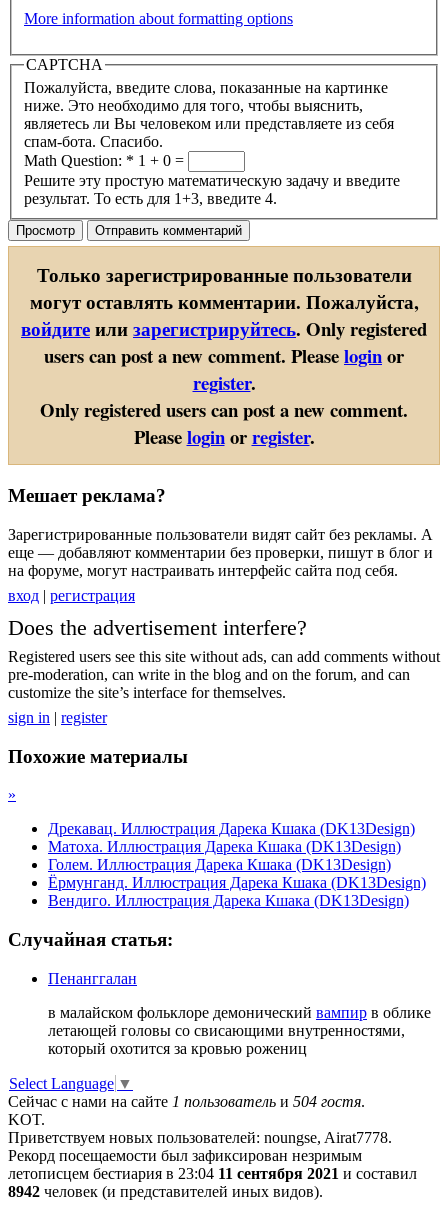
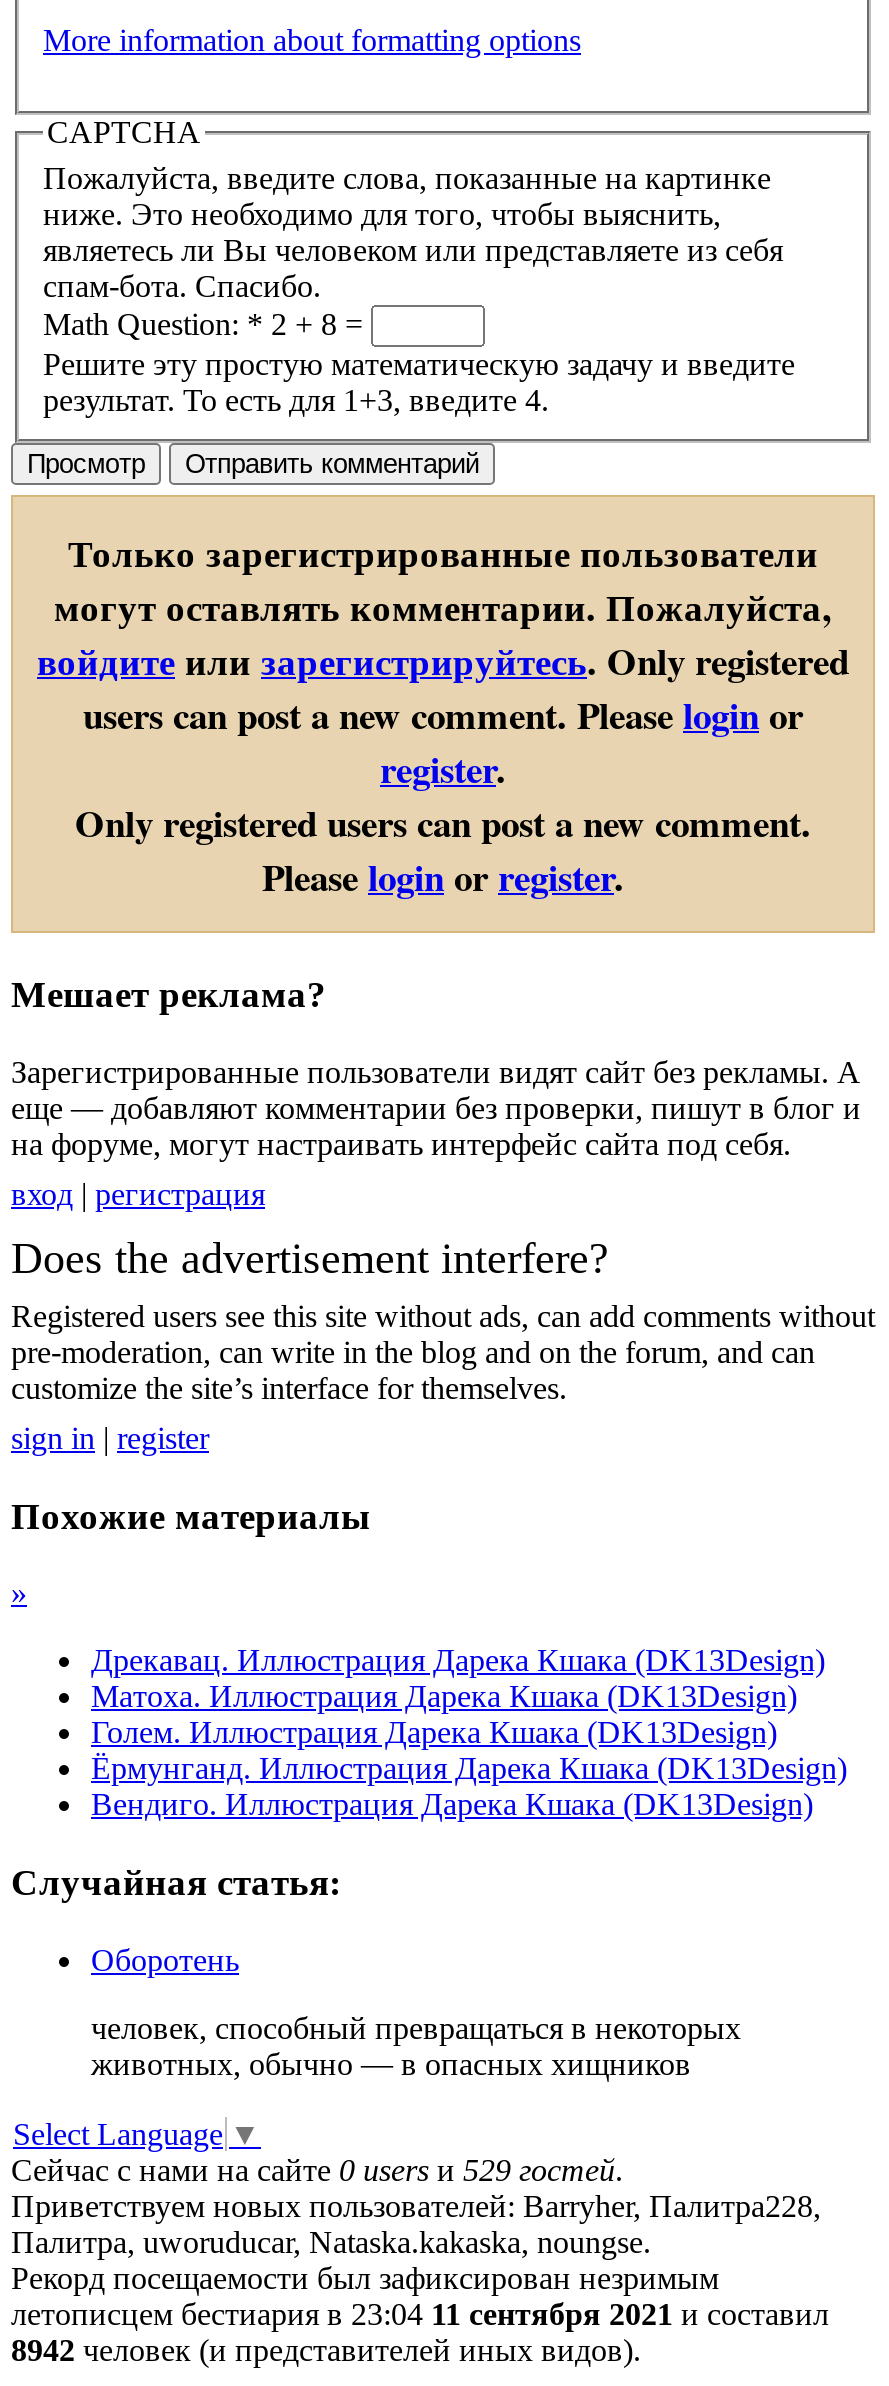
- Math Question: * 1 + 0 =
+ Math Question: * 2 + 8 =

- Пенанггалан
+ Оборотень

- в малайском фольклоре демонический вампир в облике
- летающей головы со свисающими внутренностями,
- который охотится за кровью рожениц
+ человек, способный превращаться в некоторых
+ животных, обычно — в опасных хищников

- Сейчас с нами на сайте 1 пользователь и 504 гостя.
- KOT.
- Приветствуем новых пользователей: noungse, Airat7778.
+ Сейчас с нами на сайте 0 users и 529 гостей.
+ Приветствуем новых пользователей: Barryher, Палитра228,
+ Палитра, uworuducar, Nataska.kakaska, noungse.
